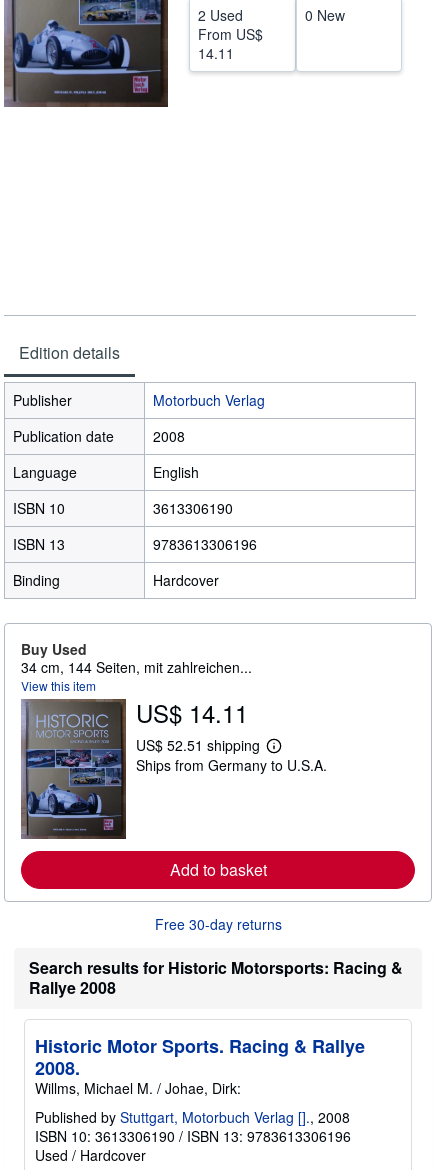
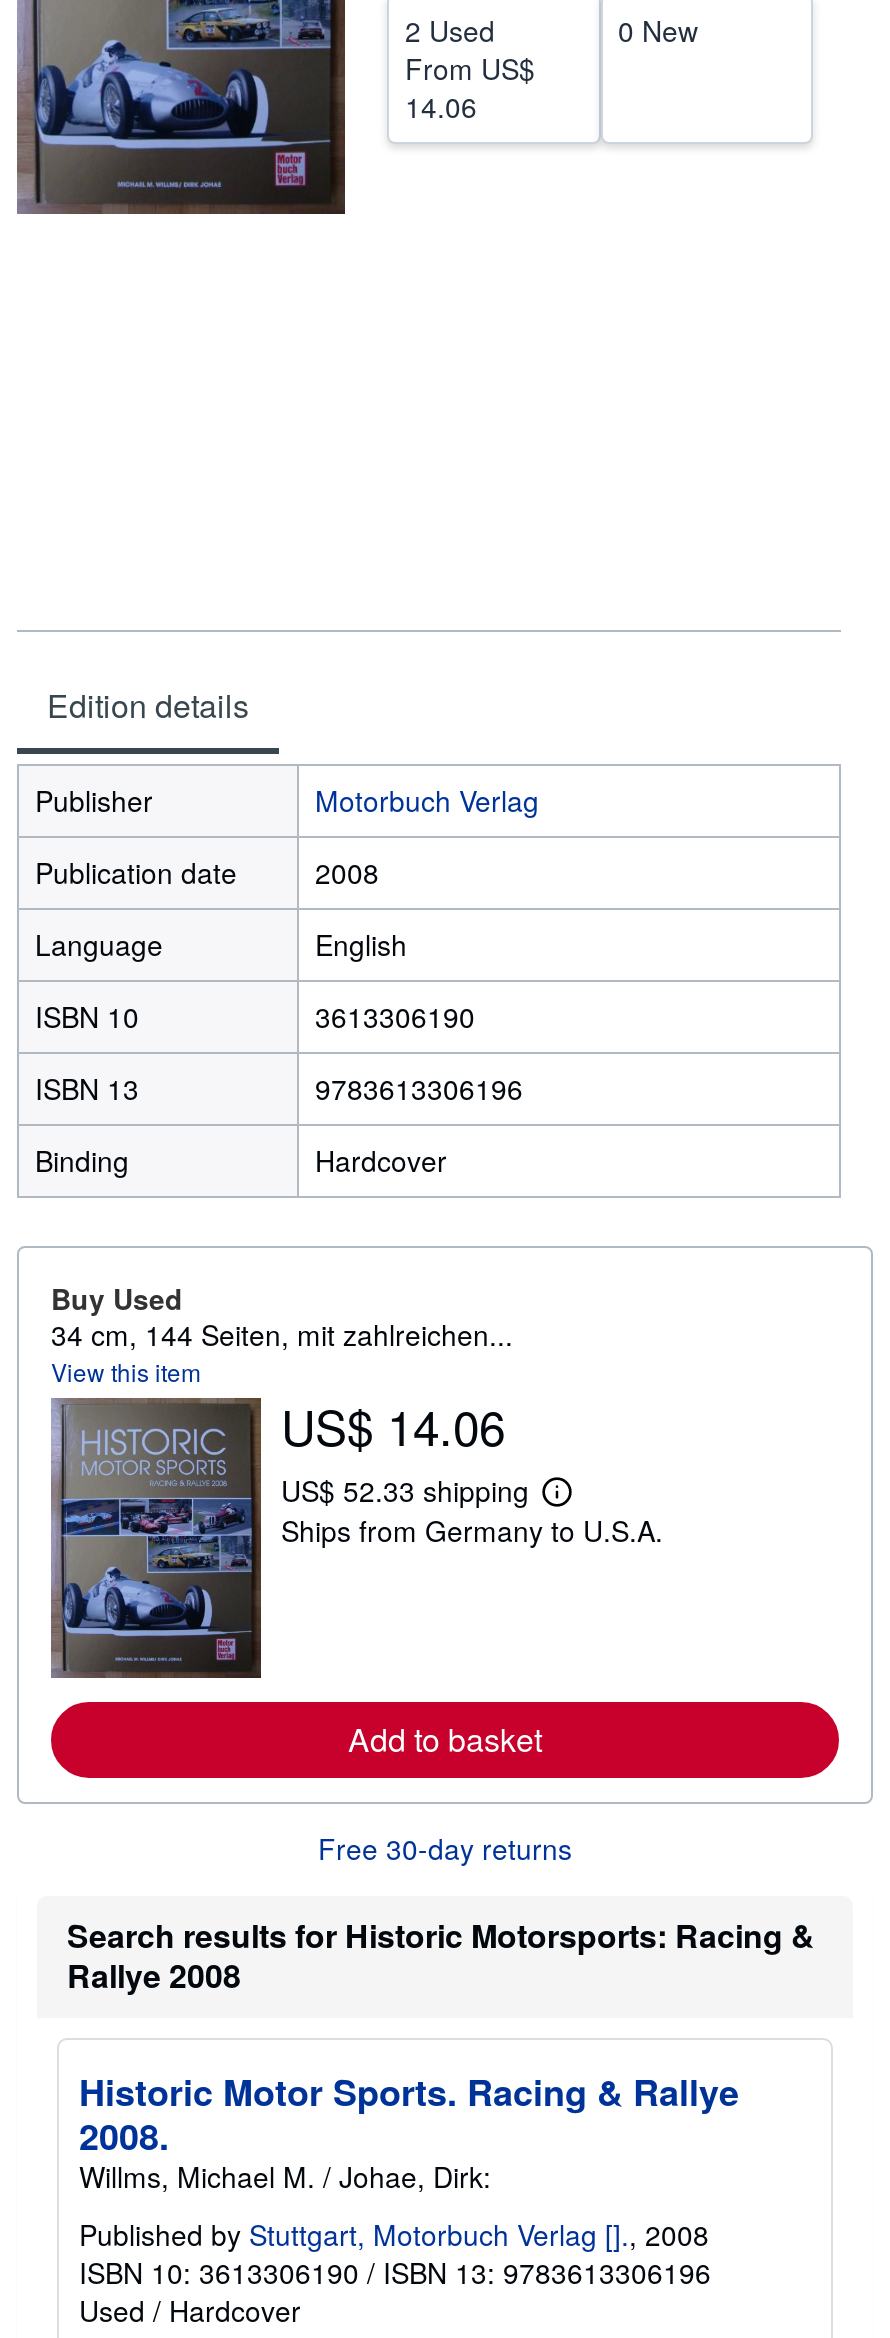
- 14.11
+ 14.06

- US$ 14.11
+ US$ 14.06

- US$ 52.51 shipping L
+ US$ 52.33 shipping L
